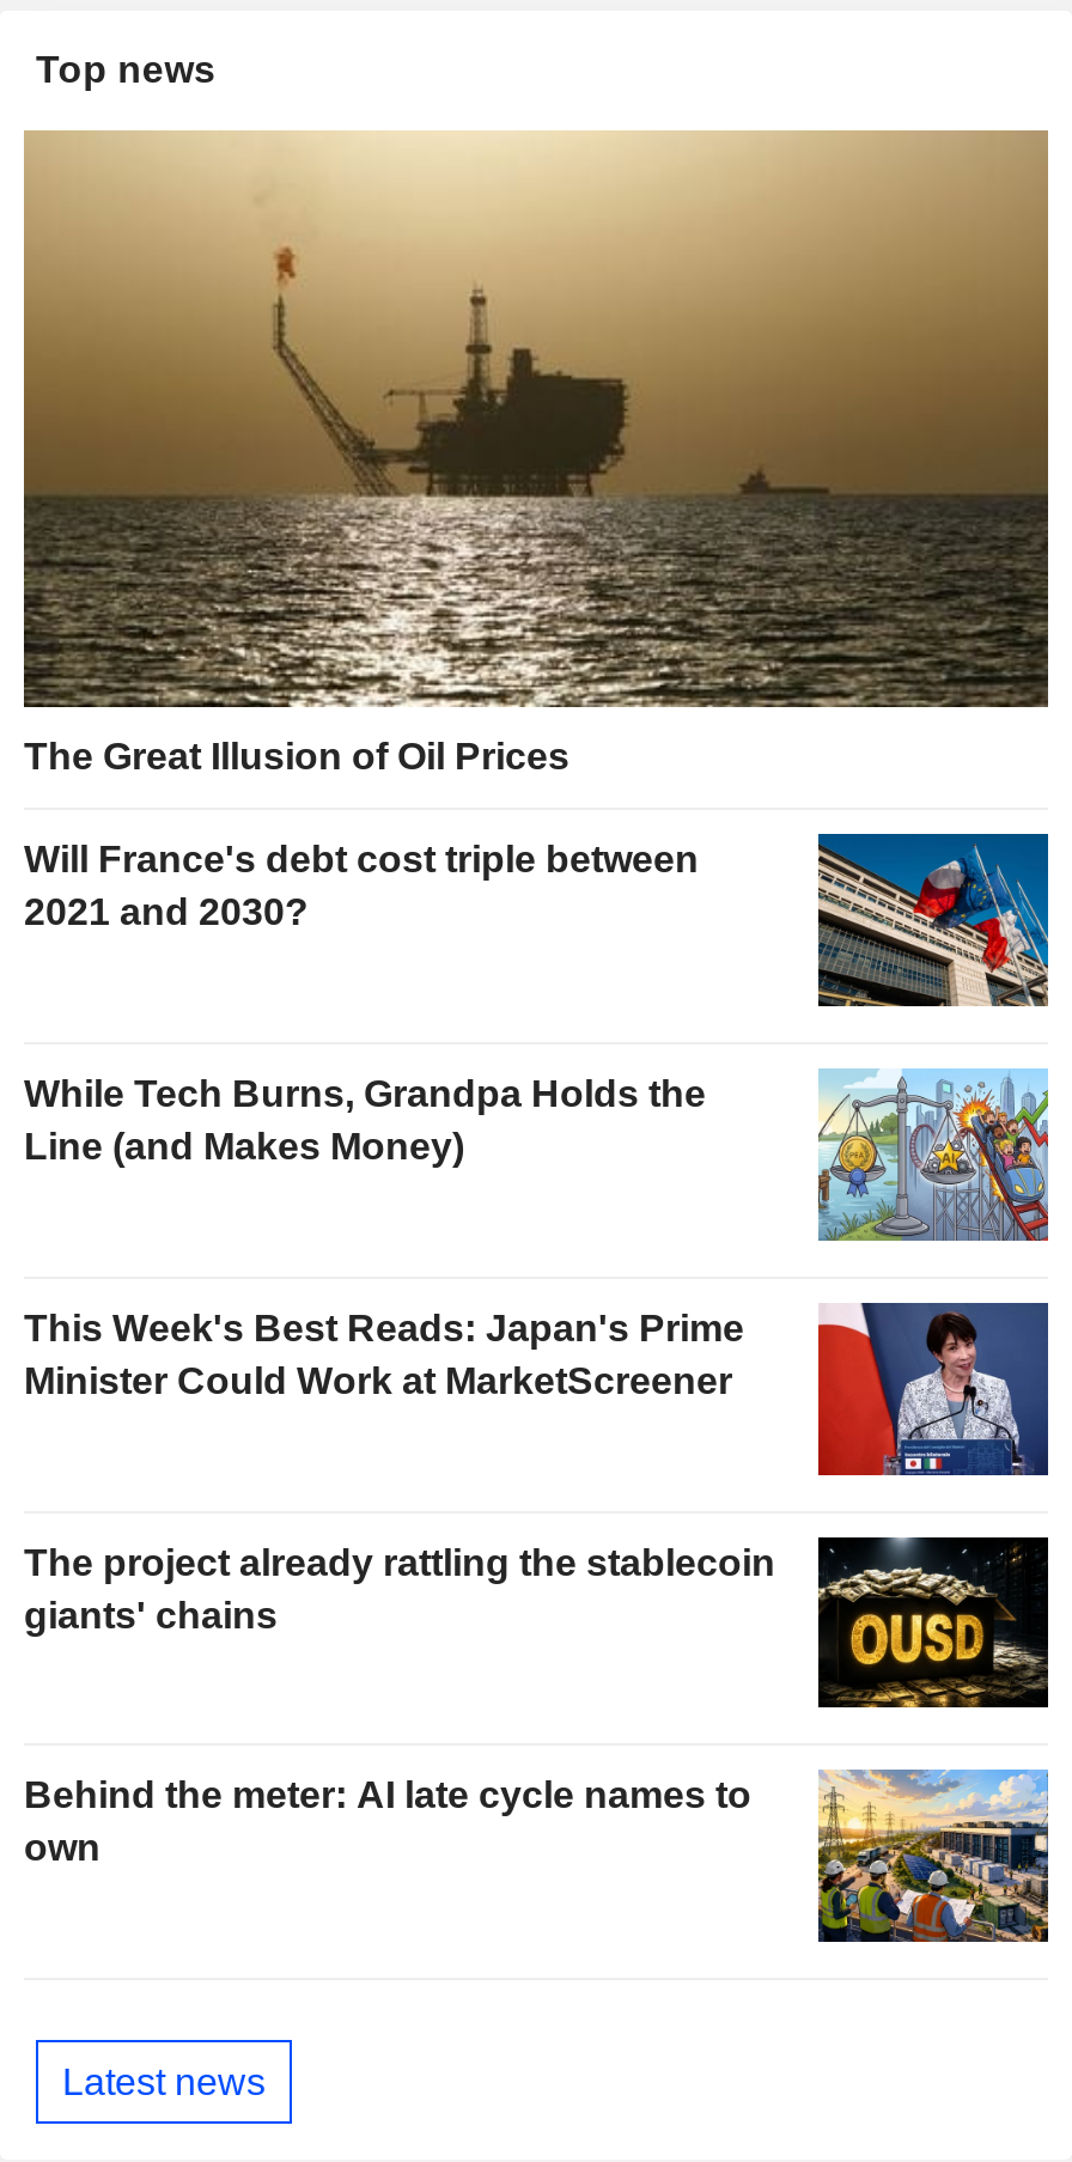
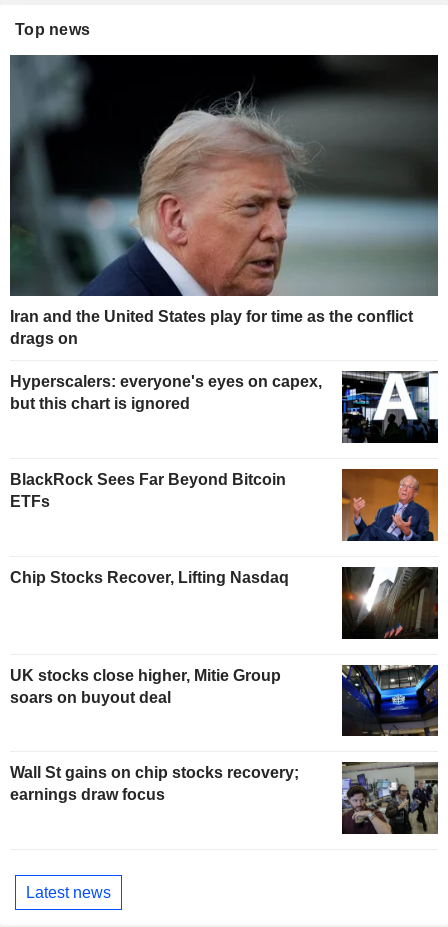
- [image]
- The Great Illusion of Oil Prices
+ [image]
+ Iran and the United States play for time as the conflict
+ drags on

- Will France's debt cost triple between
- 2021 and 2030?
+ Hyperscalers: everyone's eyes on capex,
+ but this chart is ignored

- [image]
+ [image]

- While Tech Burns, Grandpa Holds the
- Line (and Makes Money)
+ BlackRock Sees Far Beyond Bitcoin
+ ETFs

- [image]
+ [image]

- This Week's Best Reads: Japan's Prime
- Minister Could Work at MarketScreener
+ Chip Stocks Recover, Lifting Nasdaq

- [image]
+ [image]

- The project already rattling the stablecoin
- giants' chains
+ UK stocks close higher, Mitie Group
+ soars on buyout deal

- [image]
+ [image]

- Behind the meter: AI late cycle names to
- own
+ Wall St gains on chip stocks recovery;
+ earnings draw focus

- [image]
+ [image]
